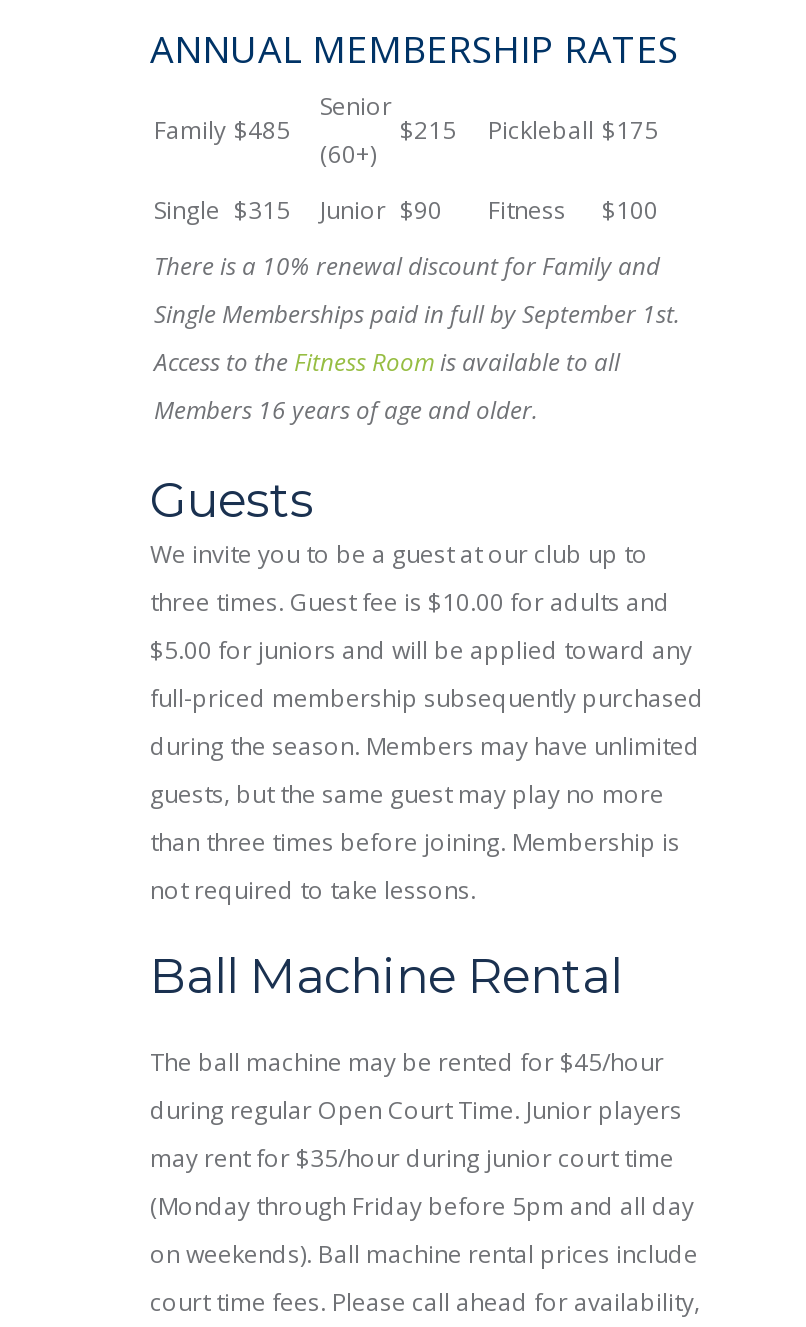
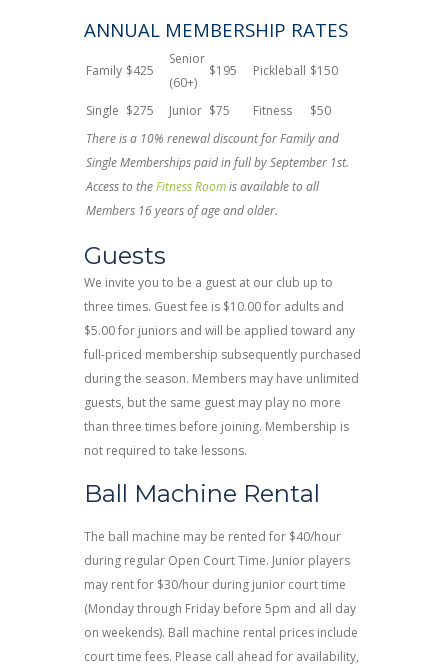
- Family $485
+ Family $425

- $215
+ $195

- Pickleball $175
+ Pickleball $150

- Single $315
+ Single $275

- Junior $90
+ Junior $75

- $100
+ $50

- The ball machine may be rented for $45/hour
+ The ball machine may be rented for $40/hour

- may rent for $35/hour during junior court time
+ may rent for $30/hour during junior court time
